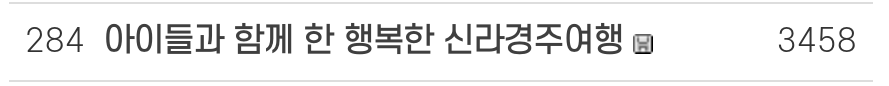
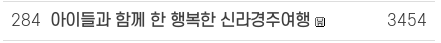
- 3458
+ 3454
